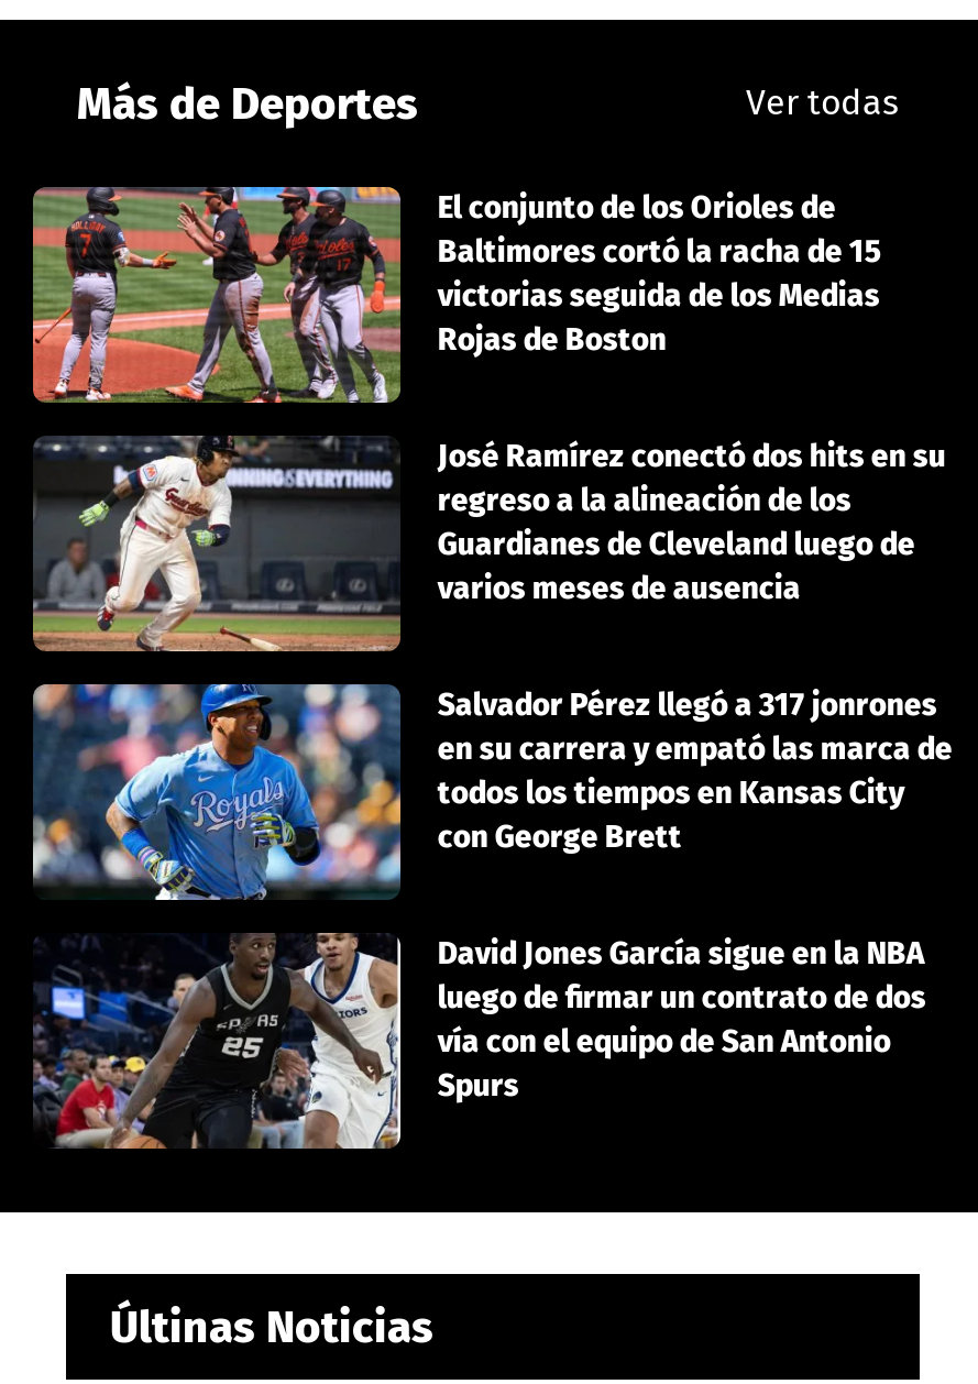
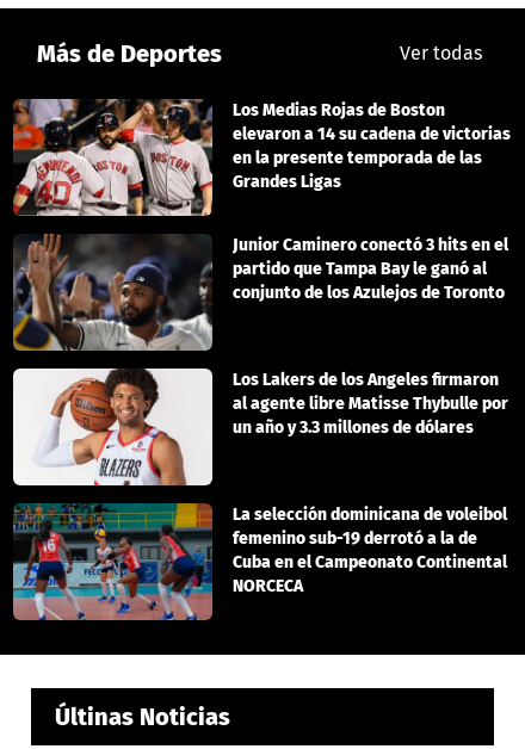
- [image]
- El conjunto de los Orioles de
- Baltimores cortó la racha de 15
- victorias seguida de los Medias
- Rojas de Boston
+ [image]
+ Los Medias Rojas de Boston
+ elevaron a 14 su cadena de victorias
+ en la presente temporada de las
+ Grandes Ligas

- [image]
- José Ramírez conectó dos hits en su
- regreso a la alineación de los
- Guardianes de Cleveland luego de
- varios meses de ausencia
+ [image]
+ Junior Caminero conectó 3 hits en el
+ partido que Tampa Bay le ganó al
+ conjunto de los Azulejos de Toronto

- [image]
- Salvador Pérez llegó a 317 jonrones
- en su carrera y empató las marca de
- todos los tiempos en Kansas City
- con George Brett
+ [image]
+ Los Lakers de los Angeles firmaron
+ al agente libre Matisse Thybulle por
+ un año y 3.3 millones de dólares

- [image]
- David Jones García sigue en la NBA
- luego de firmar un contrato de dos
- vía con el equipo de San Antonio
- Spurs
+ [image]
+ La selección dominicana de voleibol
+ femenino sub-19 derrotó a la de
+ Cuba en el Campeonato Continental
+ NORCECA
